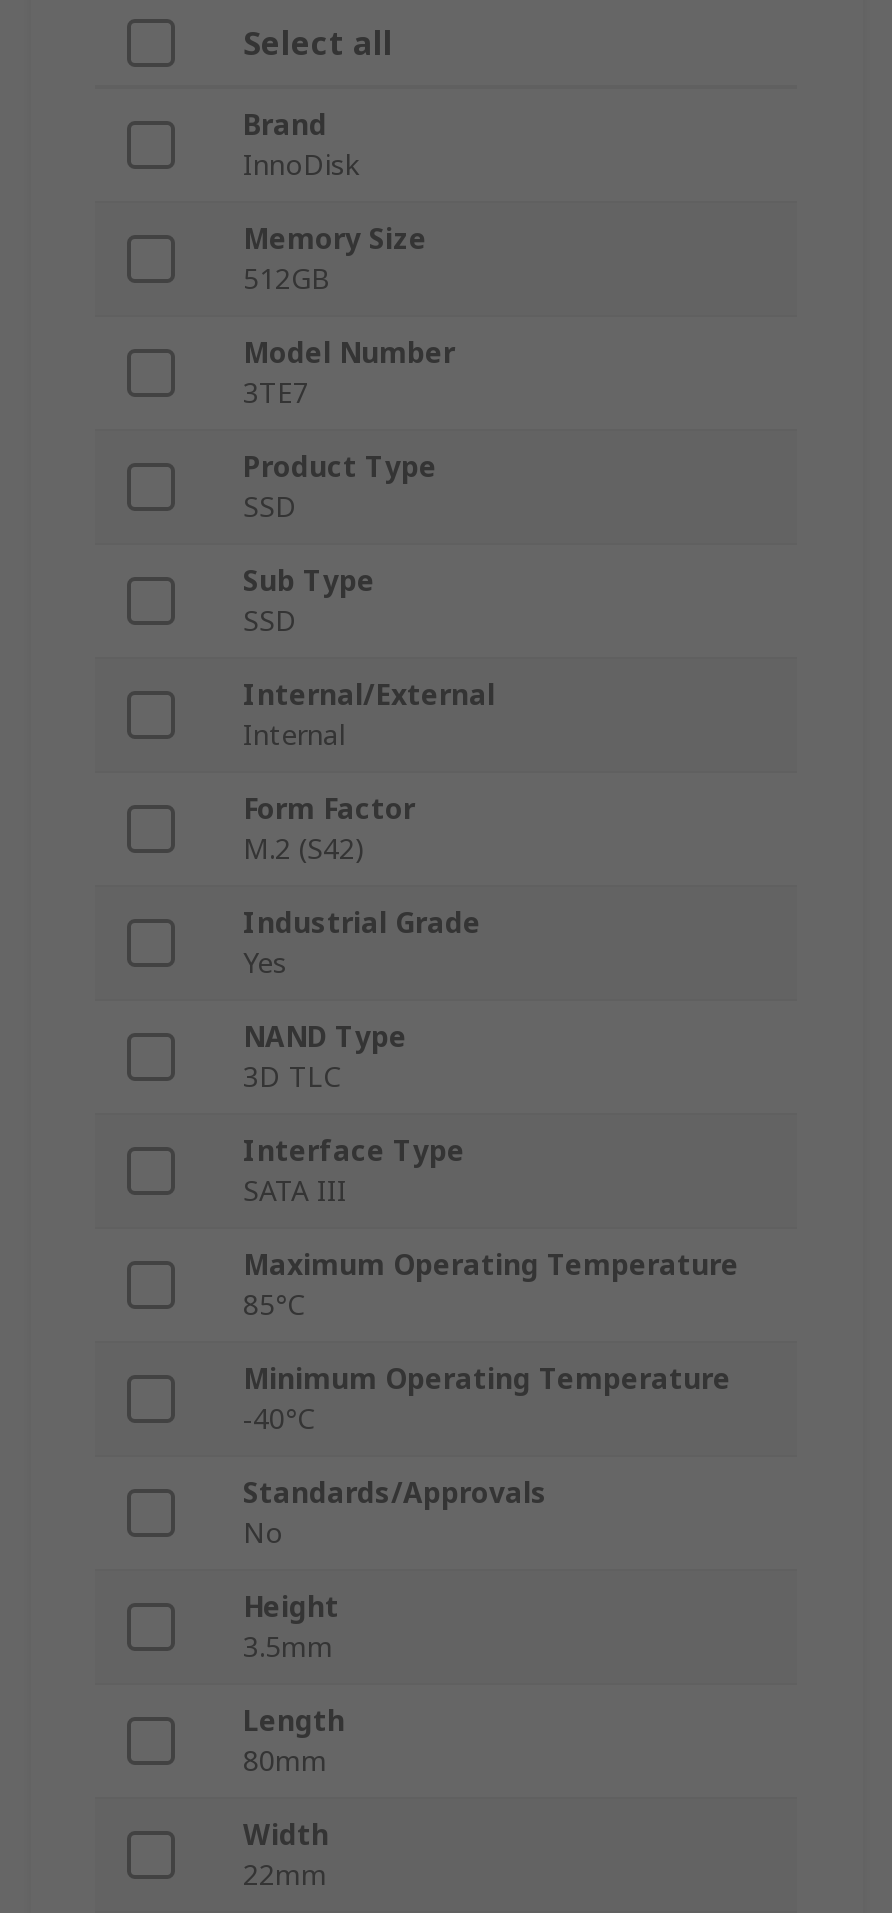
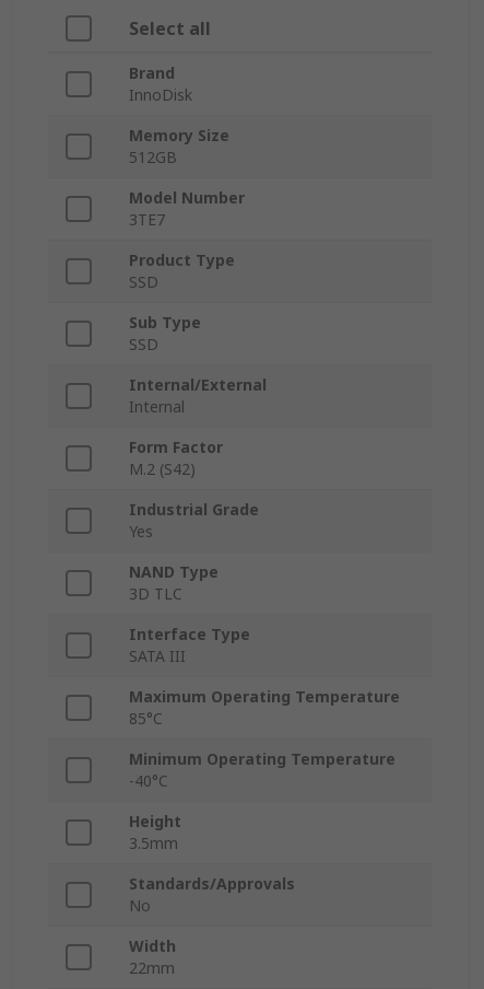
moved down: Standards/Approvals | No

- Length
- 80mm
